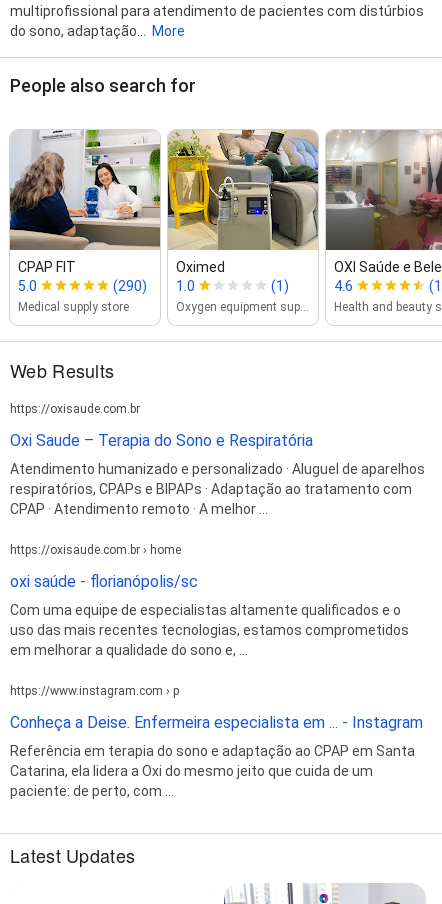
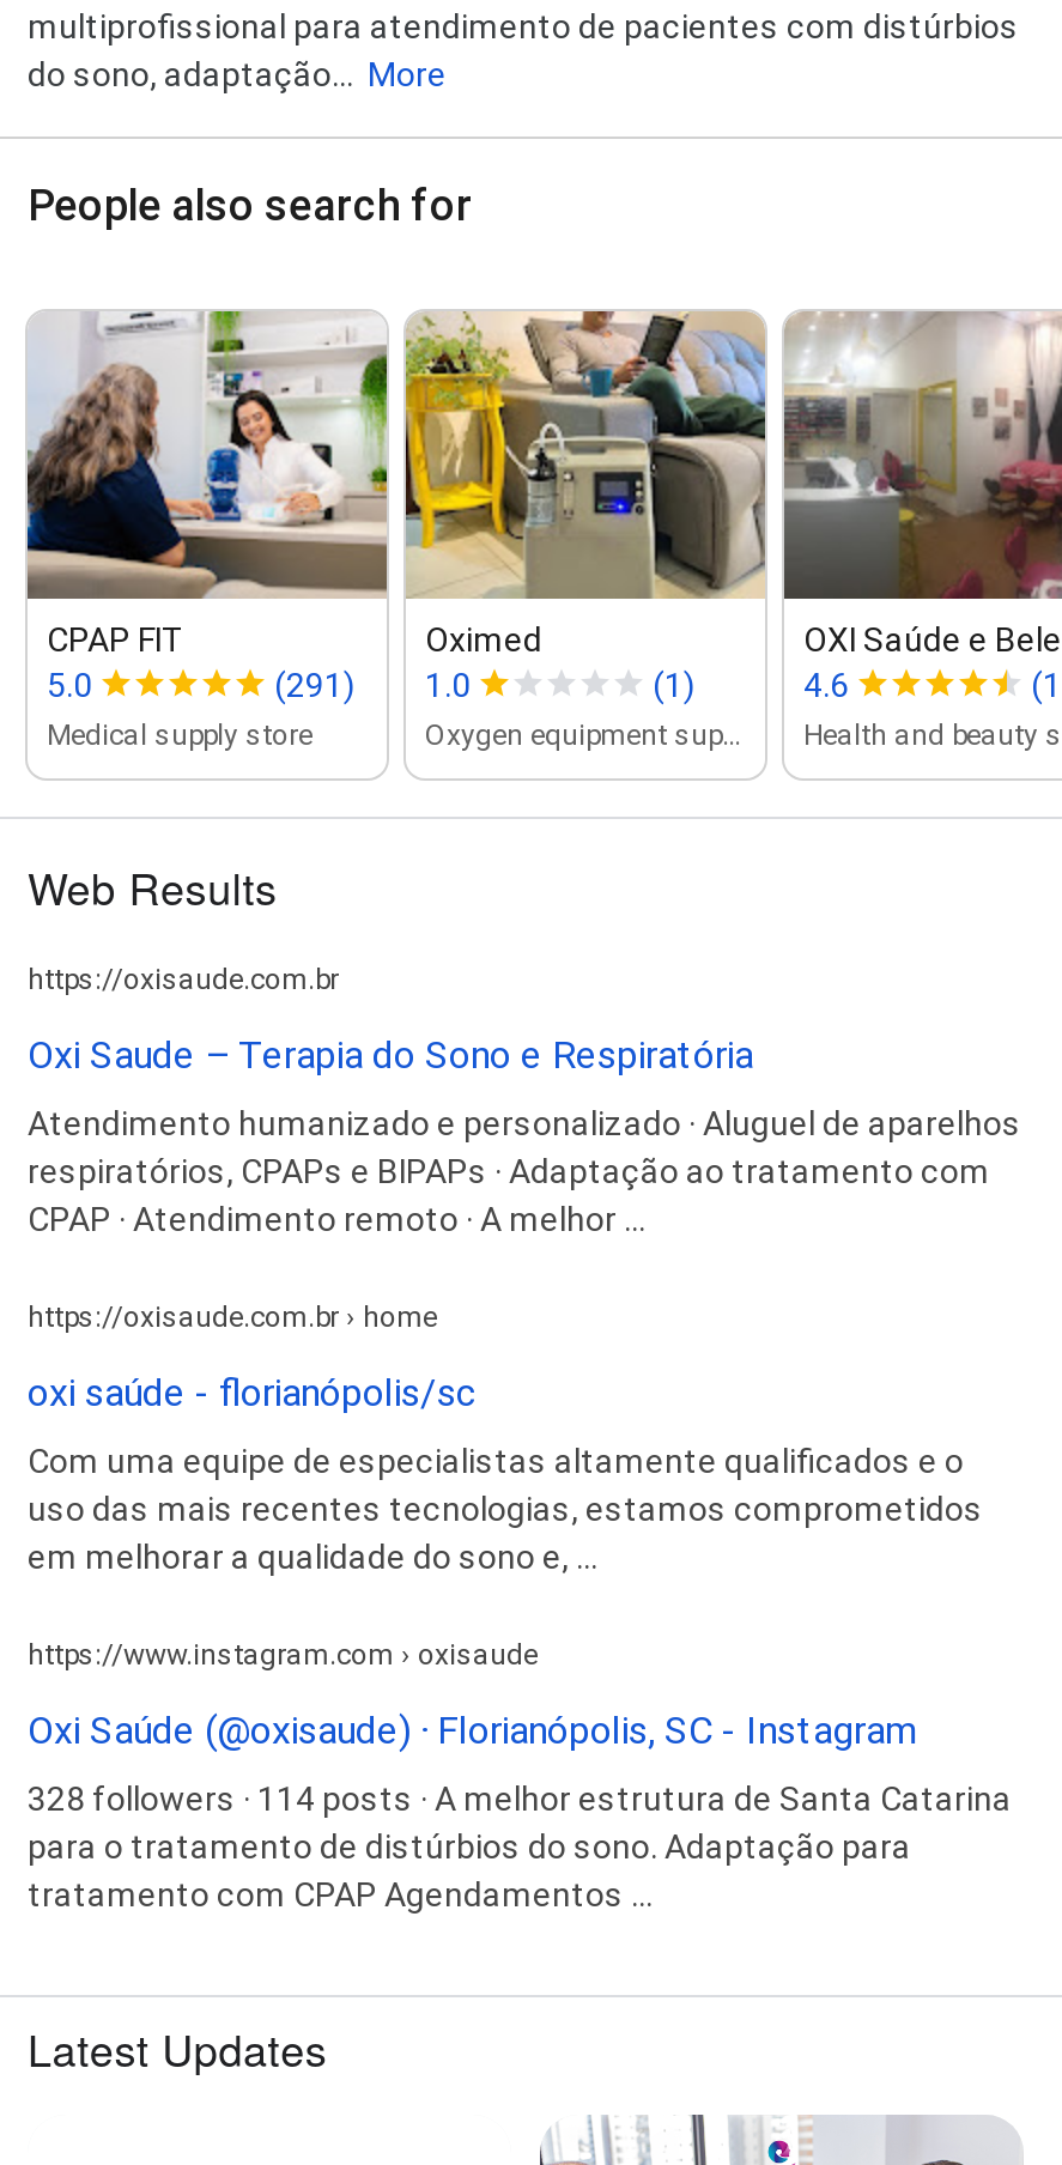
- (290) 1.0
+ (291) 1.0

- https://www.instagram.com › p
+ https://www.instagram.com › oxisaude

- Conheça a Deise. Enfermeira especialista em ... - Instagram
+ Oxi Saúde (@oxisaude) · Florianópolis, SC - Instagram

- Referência em terapia do sono e adaptação ao CPAP em Santa
- Catarina, ela lidera a Oxi do mesmo jeito que cuida de um
- paciente: de perto, com ...
+ 328 followers · 114 posts · A melhor estrutura de Santa Catarina
+ para o tratamento de distúrbios do sono. Adaptação para
+ tratamento com CPAP Agendamentos ...
